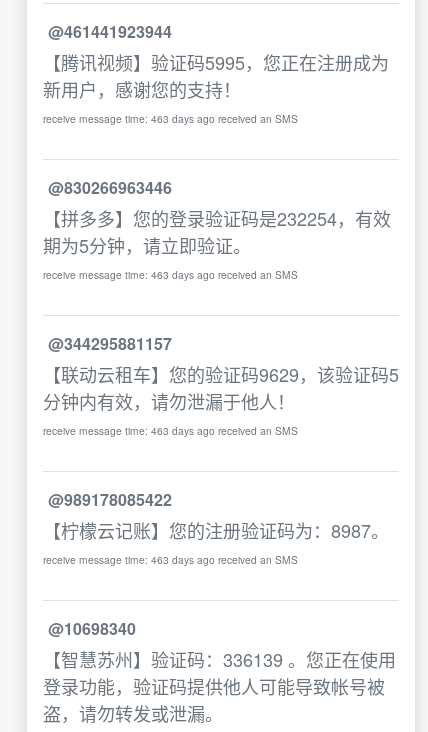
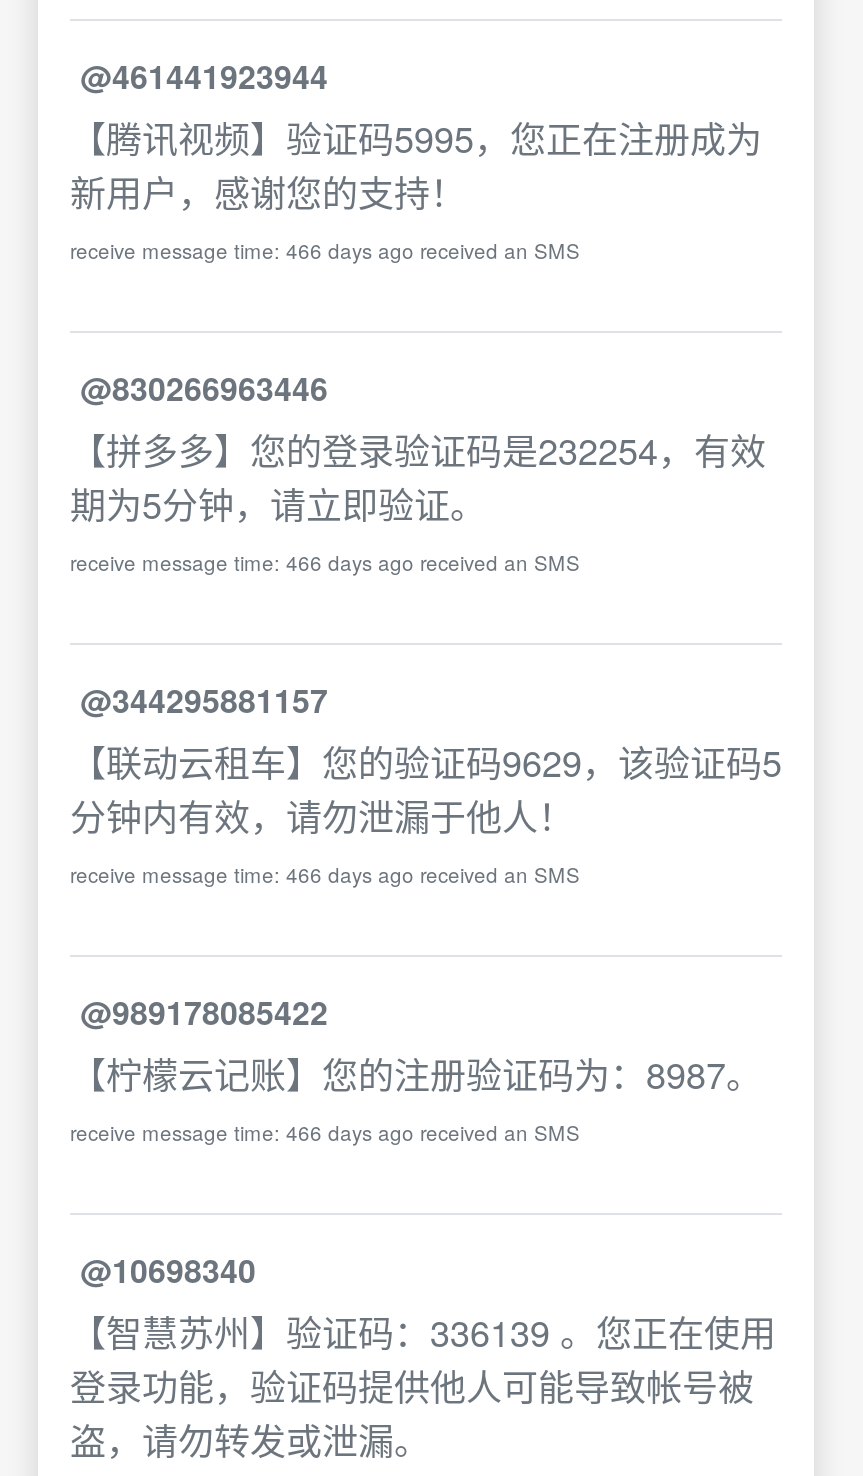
- receive message time: 463 days ago received an SMS
+ receive message time: 466 days ago received an SMS

- receive message time: 463 days ago received an SMS
+ receive message time: 466 days ago received an SMS

- receive message time: 463 days ago received an SMS
+ receive message time: 466 days ago received an SMS

- receive message time: 463 days ago received an SMS
+ receive message time: 466 days ago received an SMS
